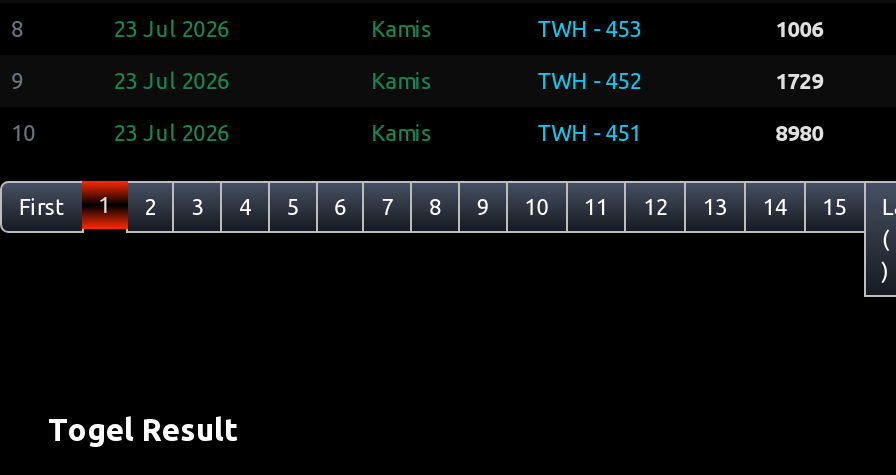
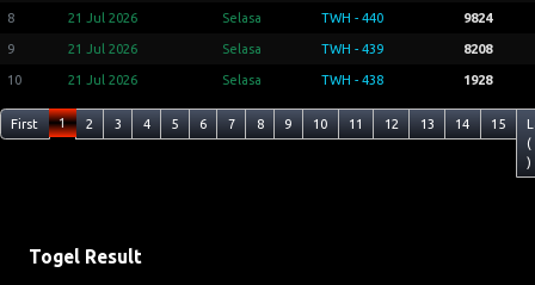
- 23 Jul 2026
- Kamis
- TWH - 453
- 1006
+ 21 Jul 2026
+ Selasa
+ TWH - 440
+ 9824

- 23 Jul 2026
- Kamis
- TWH - 452
- 1729
+ 21 Jul 2026
+ Selasa
+ TWH - 439
+ 8208

- 23 Jul 2026
- Kamis
- TWH - 451
- 8980
+ 21 Jul 2026
+ Selasa
+ TWH - 438
+ 1928
